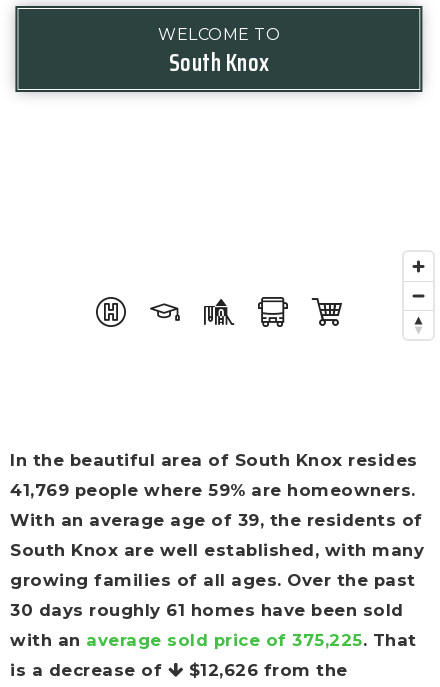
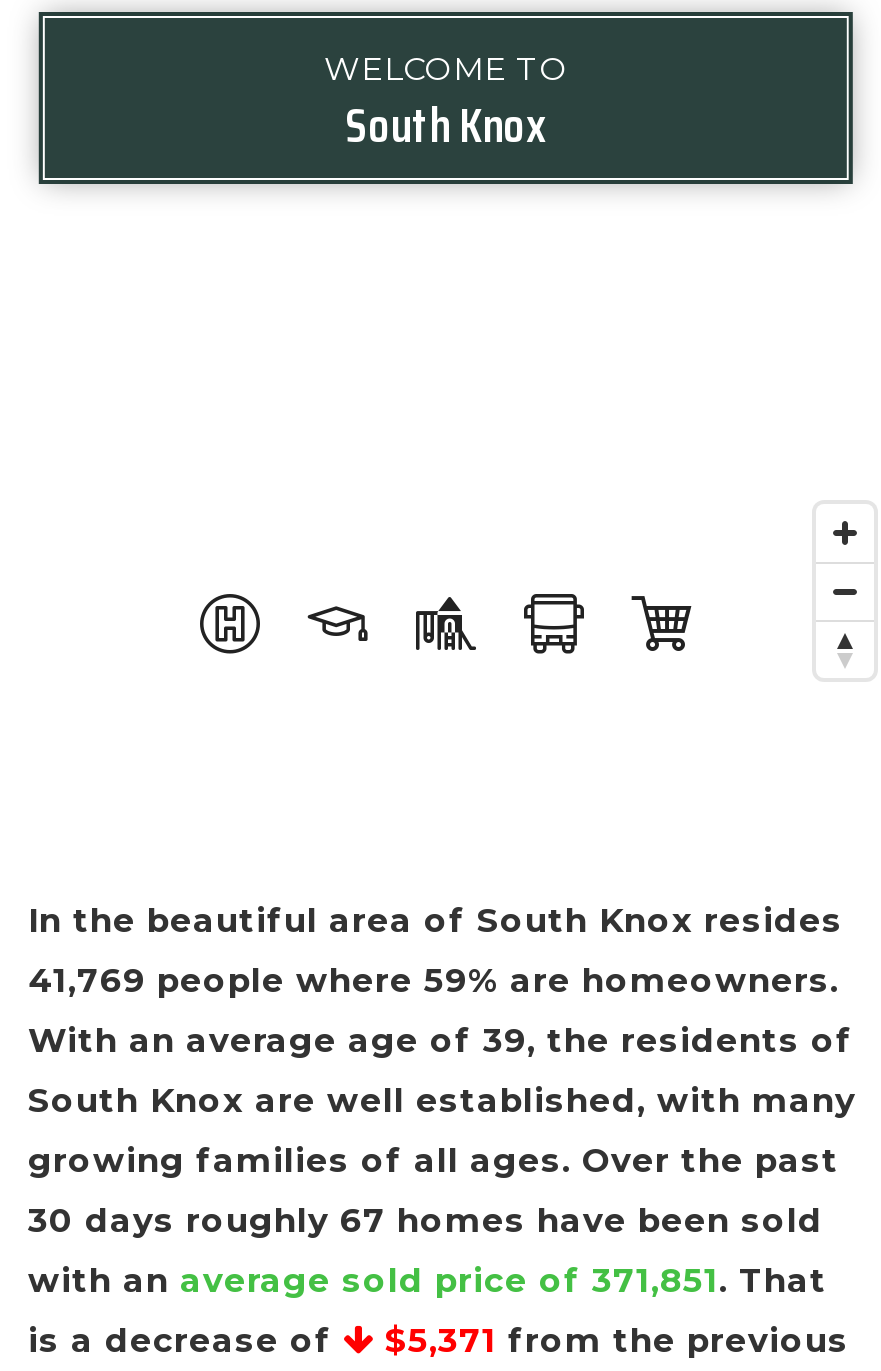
- 30 days roughly 61 homes have been sold
+ 30 days roughly 67 homes have been sold

- with an average sold price of 375,225. That
+ with an average sold price of 371,851. That

- $12,626 from the
+ $5,371 from the previous
